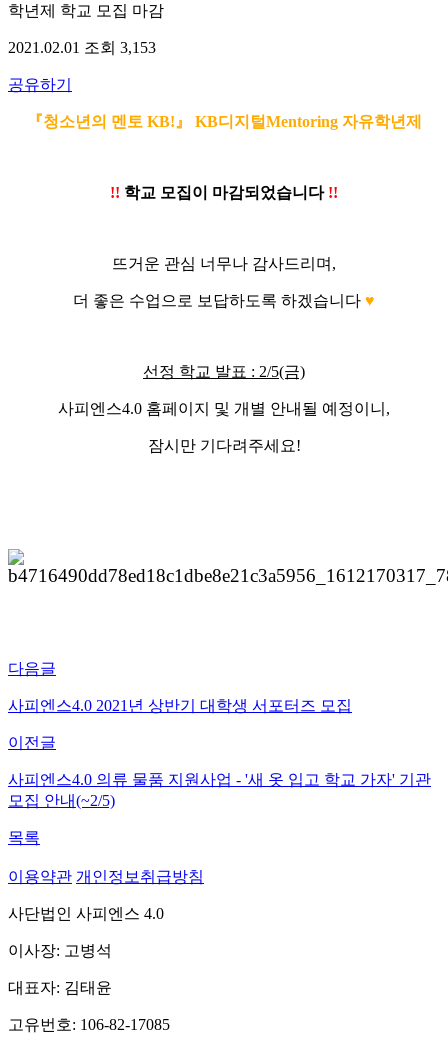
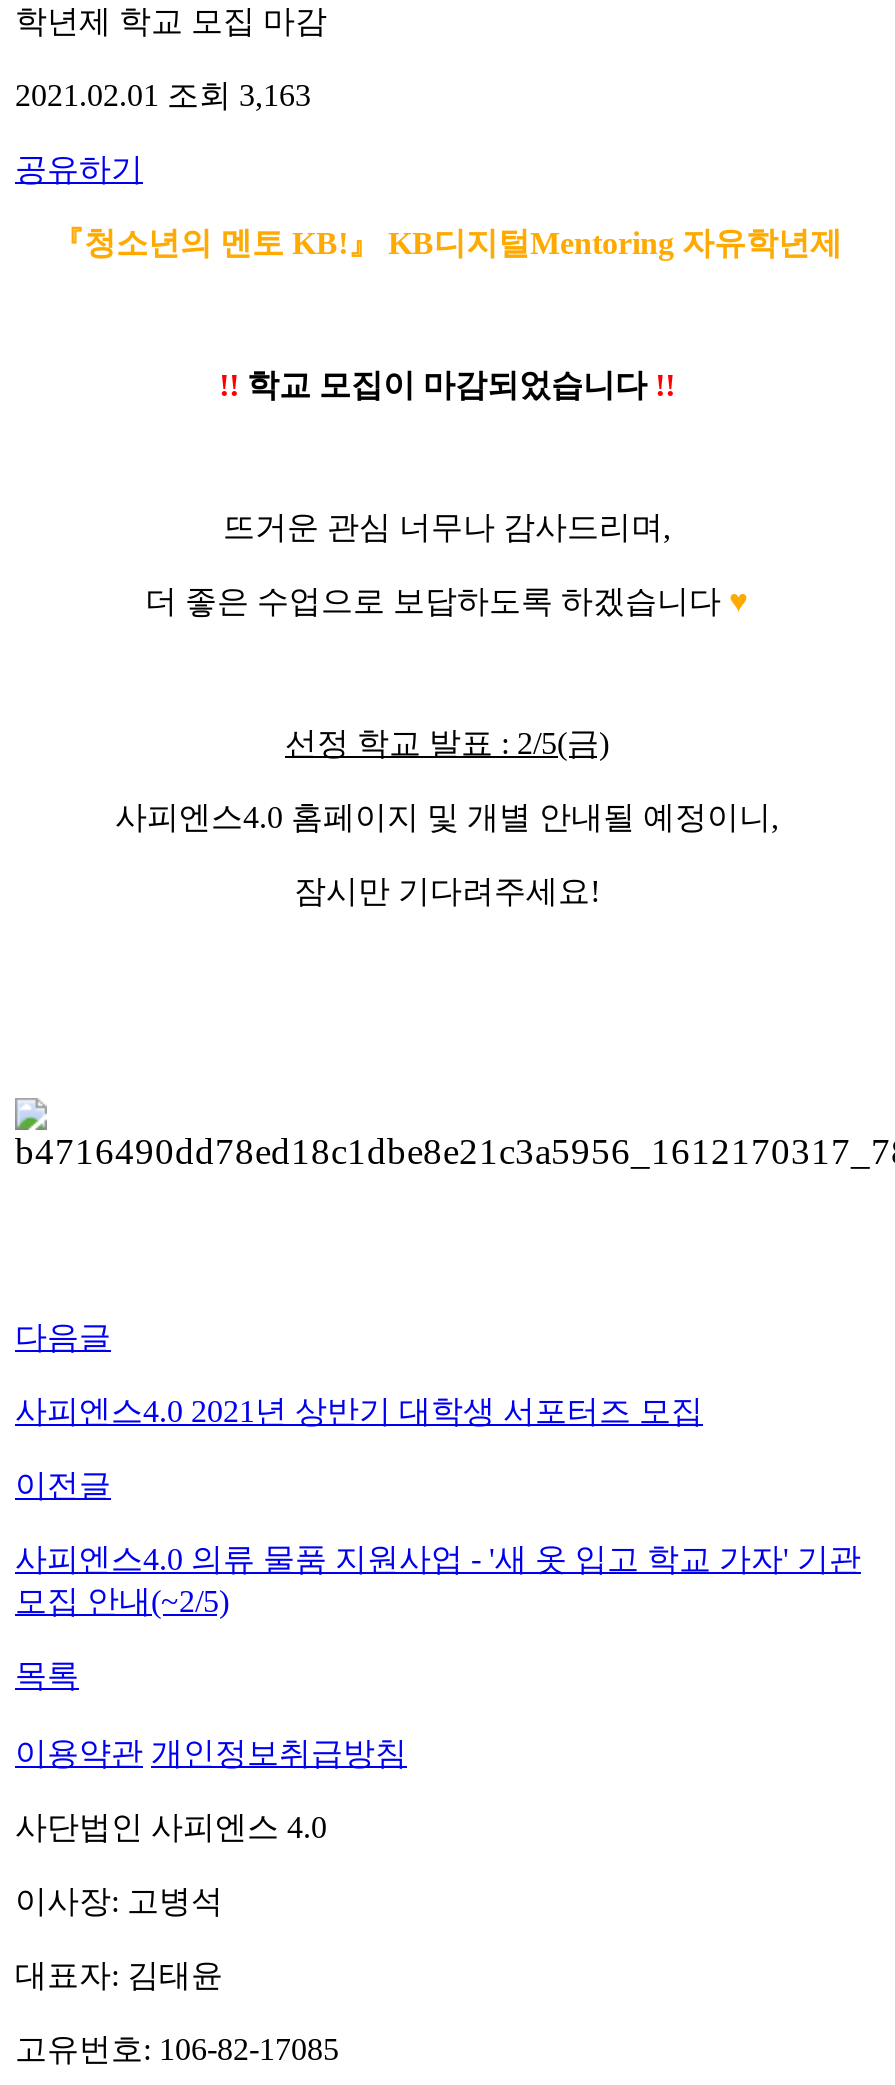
- 2021.02.01 조회 3,153
+ 2021.02.01 조회 3,163
